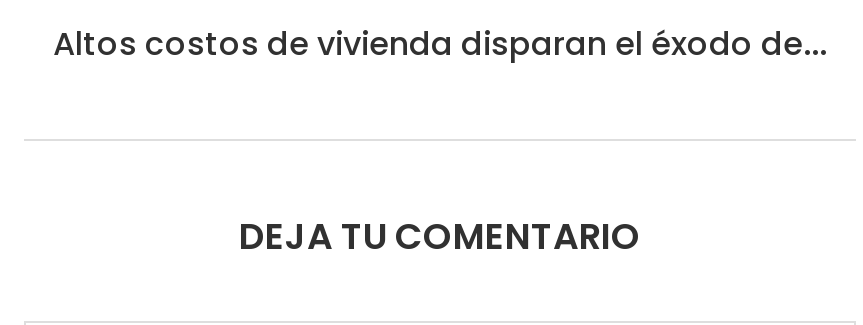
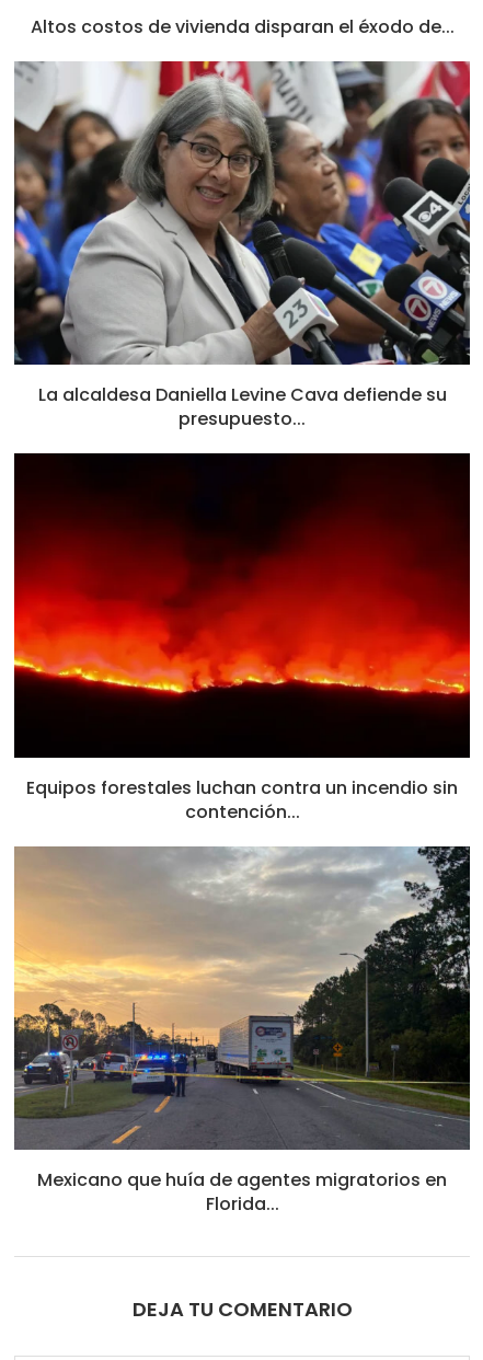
+ [image]
+ La alcaldesa Daniella Levine Cava defiende su
+ presupuesto...

+ [image]
+ Equipos forestales luchan contra un incendio sin
+ contención...

+ [image]
+ Mexicano que huía de agentes migratorios en
+ Florida...
